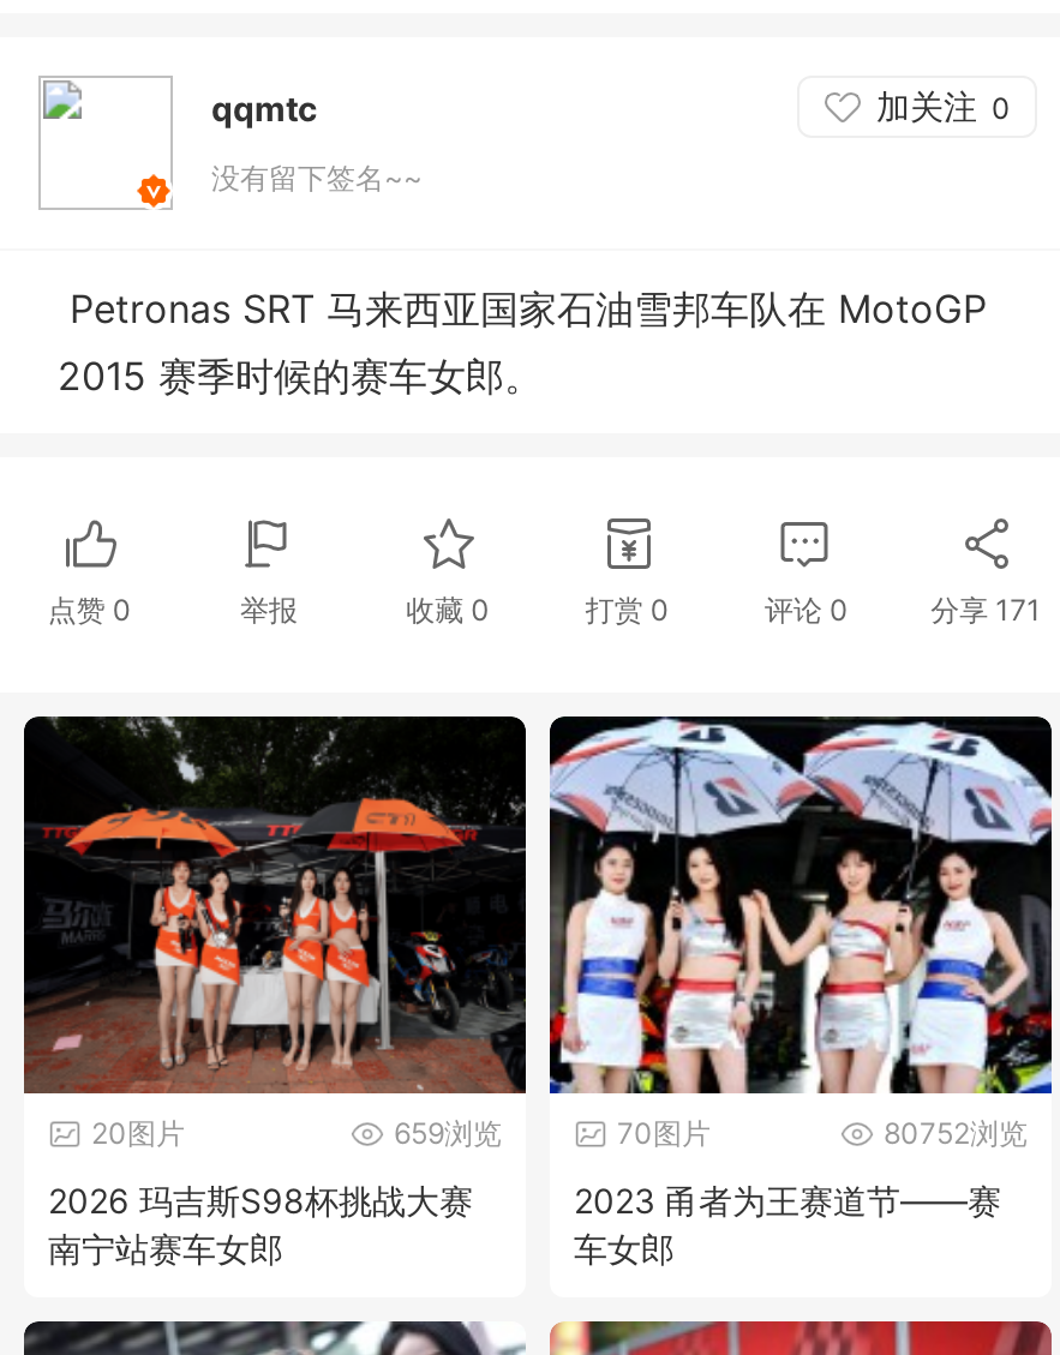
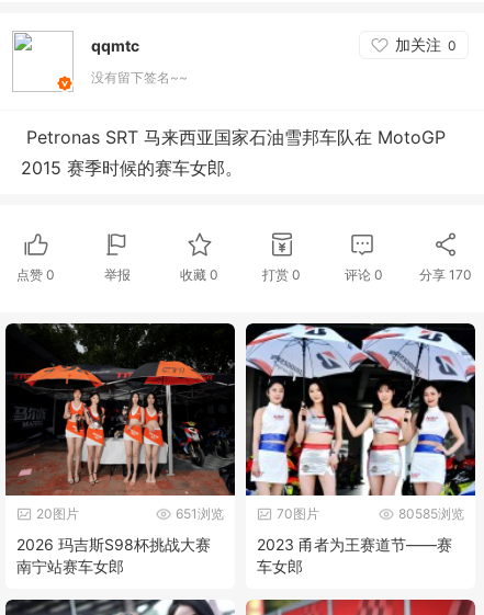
- 分享171
+ 分享170

- 659浏览
+ 651浏览

- 80752浏览
+ 80585浏览
